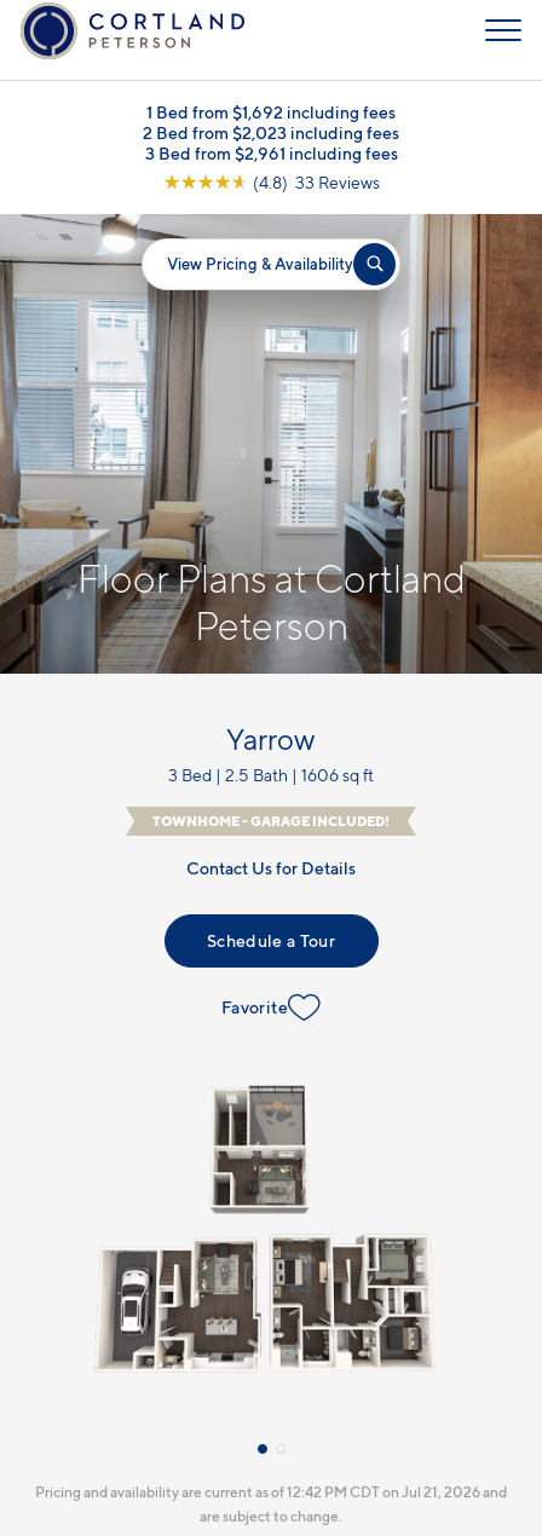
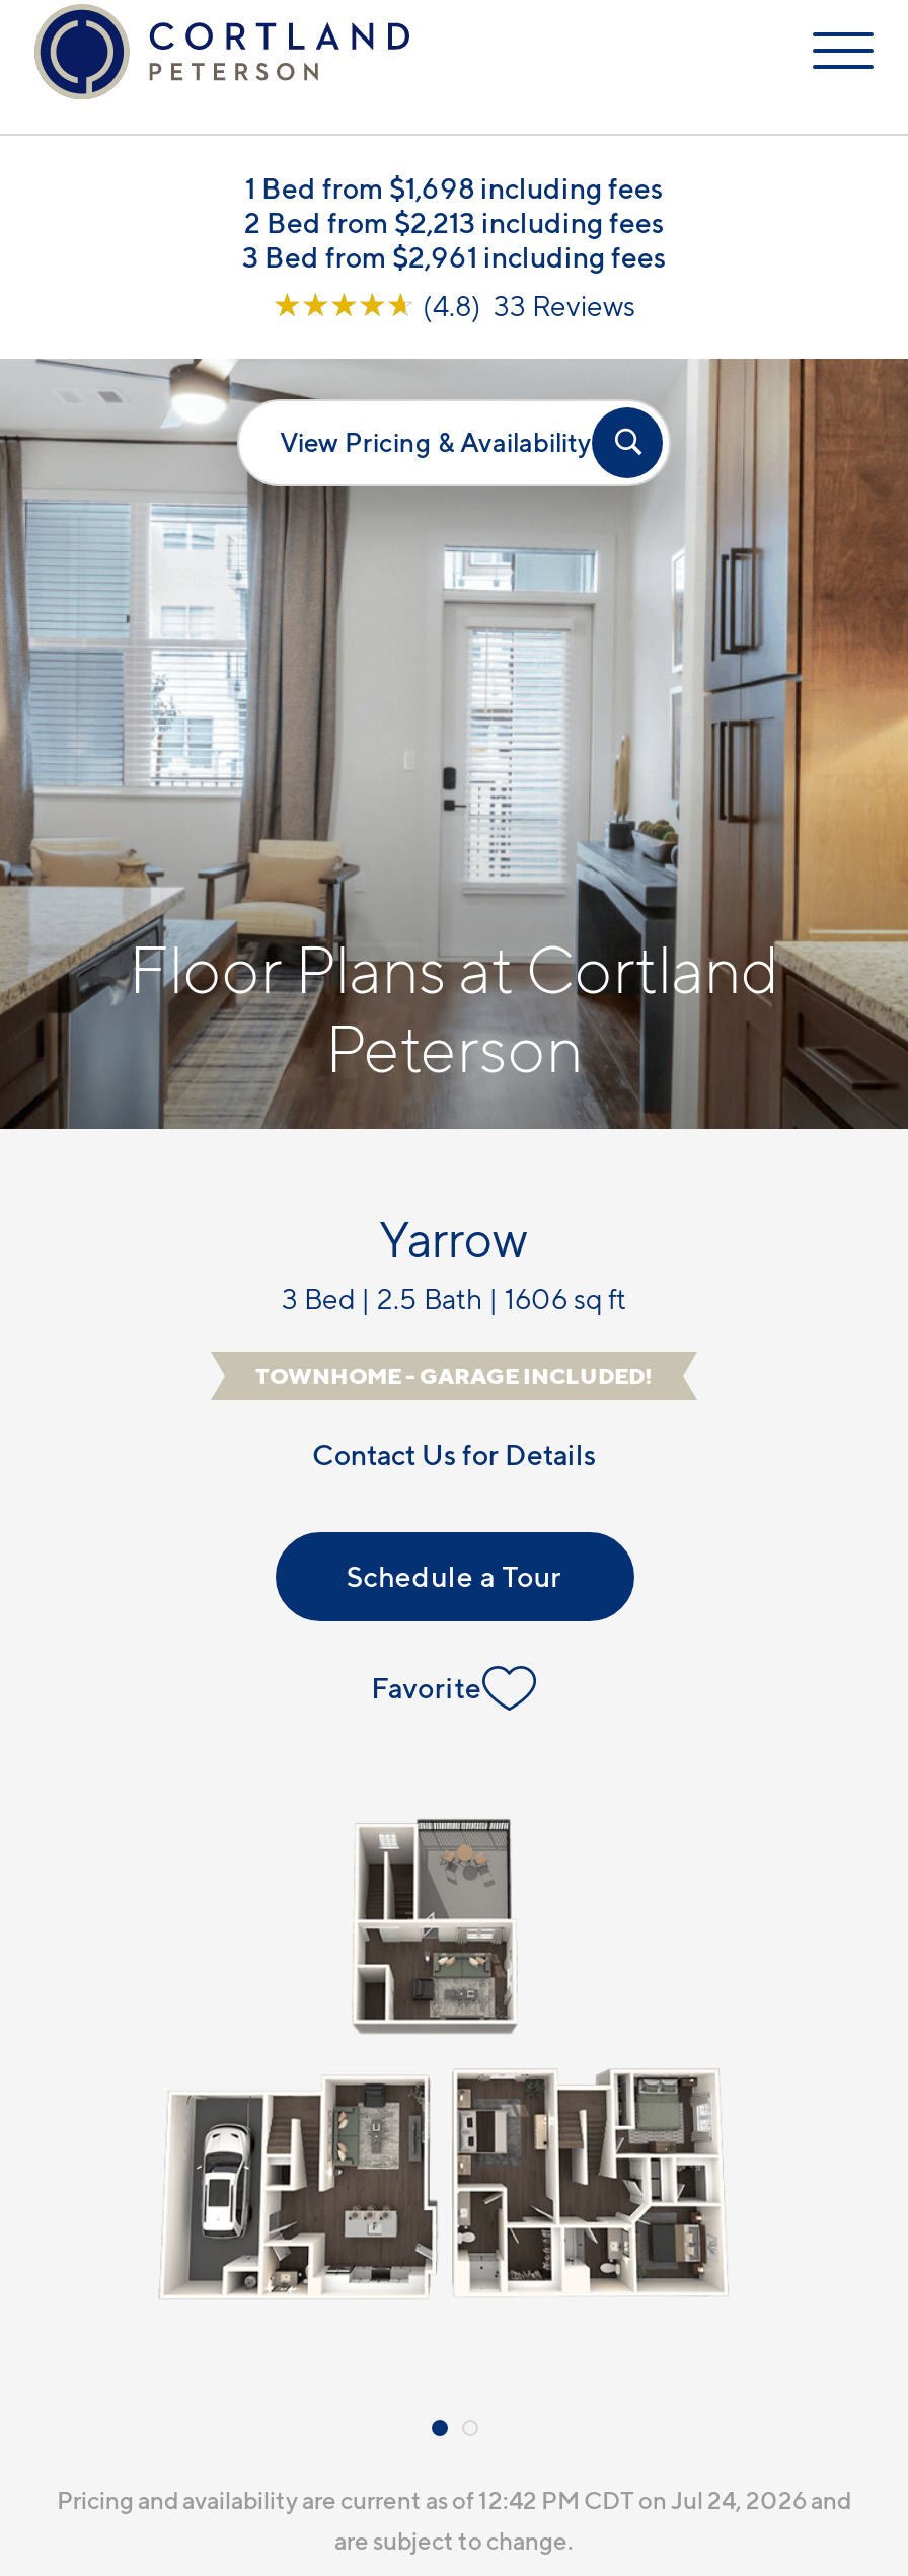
- 1 Bed from $1,692 including fees
+ 1 Bed from $1,698 including fees

- 2 Bed from $2,023 including fees
+ 2 Bed from $2,213 including fees

- Pricing and availability are current as of 12:42 PM CDT on Jul 21, 2026 and
+ Pricing and availability are current as of 12:42 PM CDT on Jul 24, 2026 and
